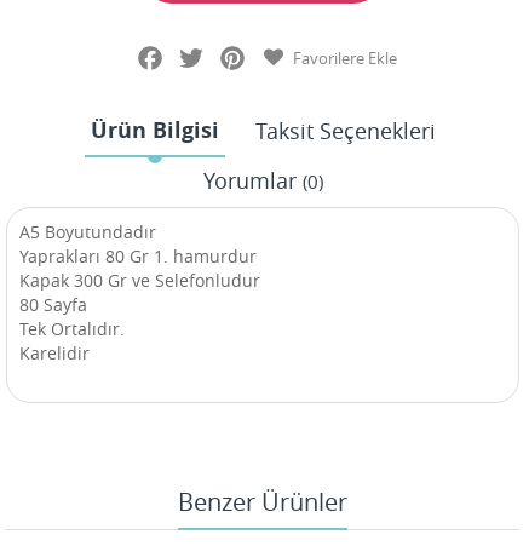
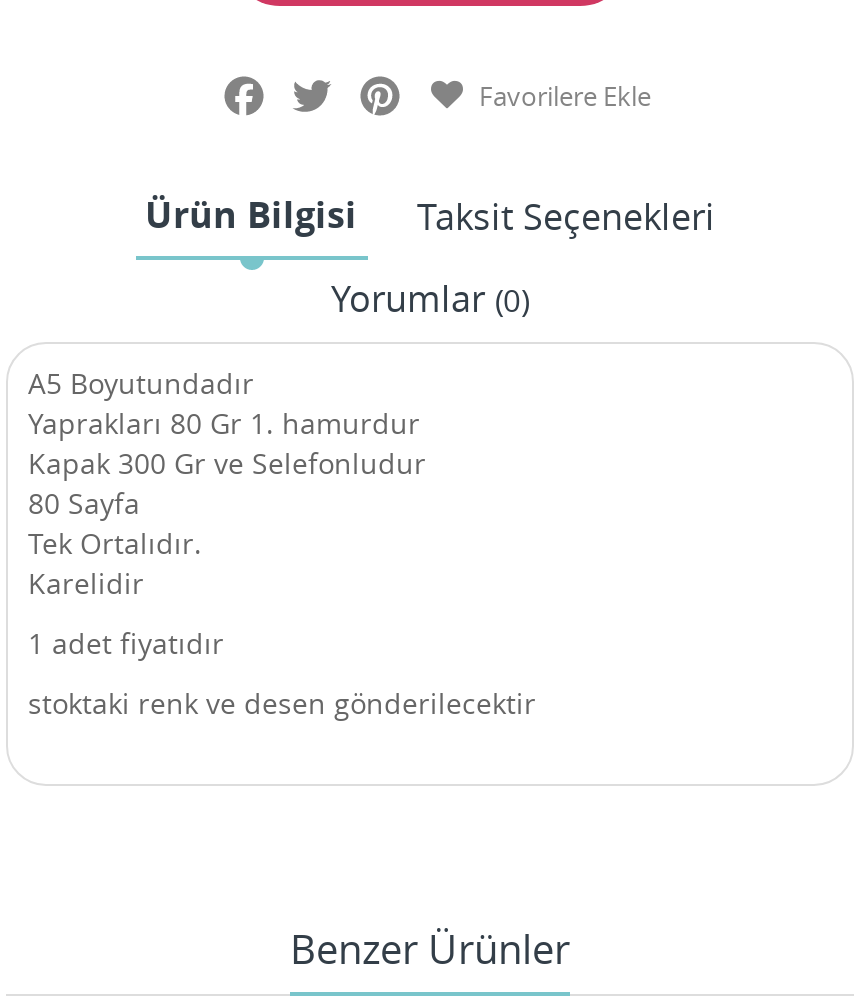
+ 1 adet fiyatıdır
+ stoktaki renk ve desen gönderilecektir
